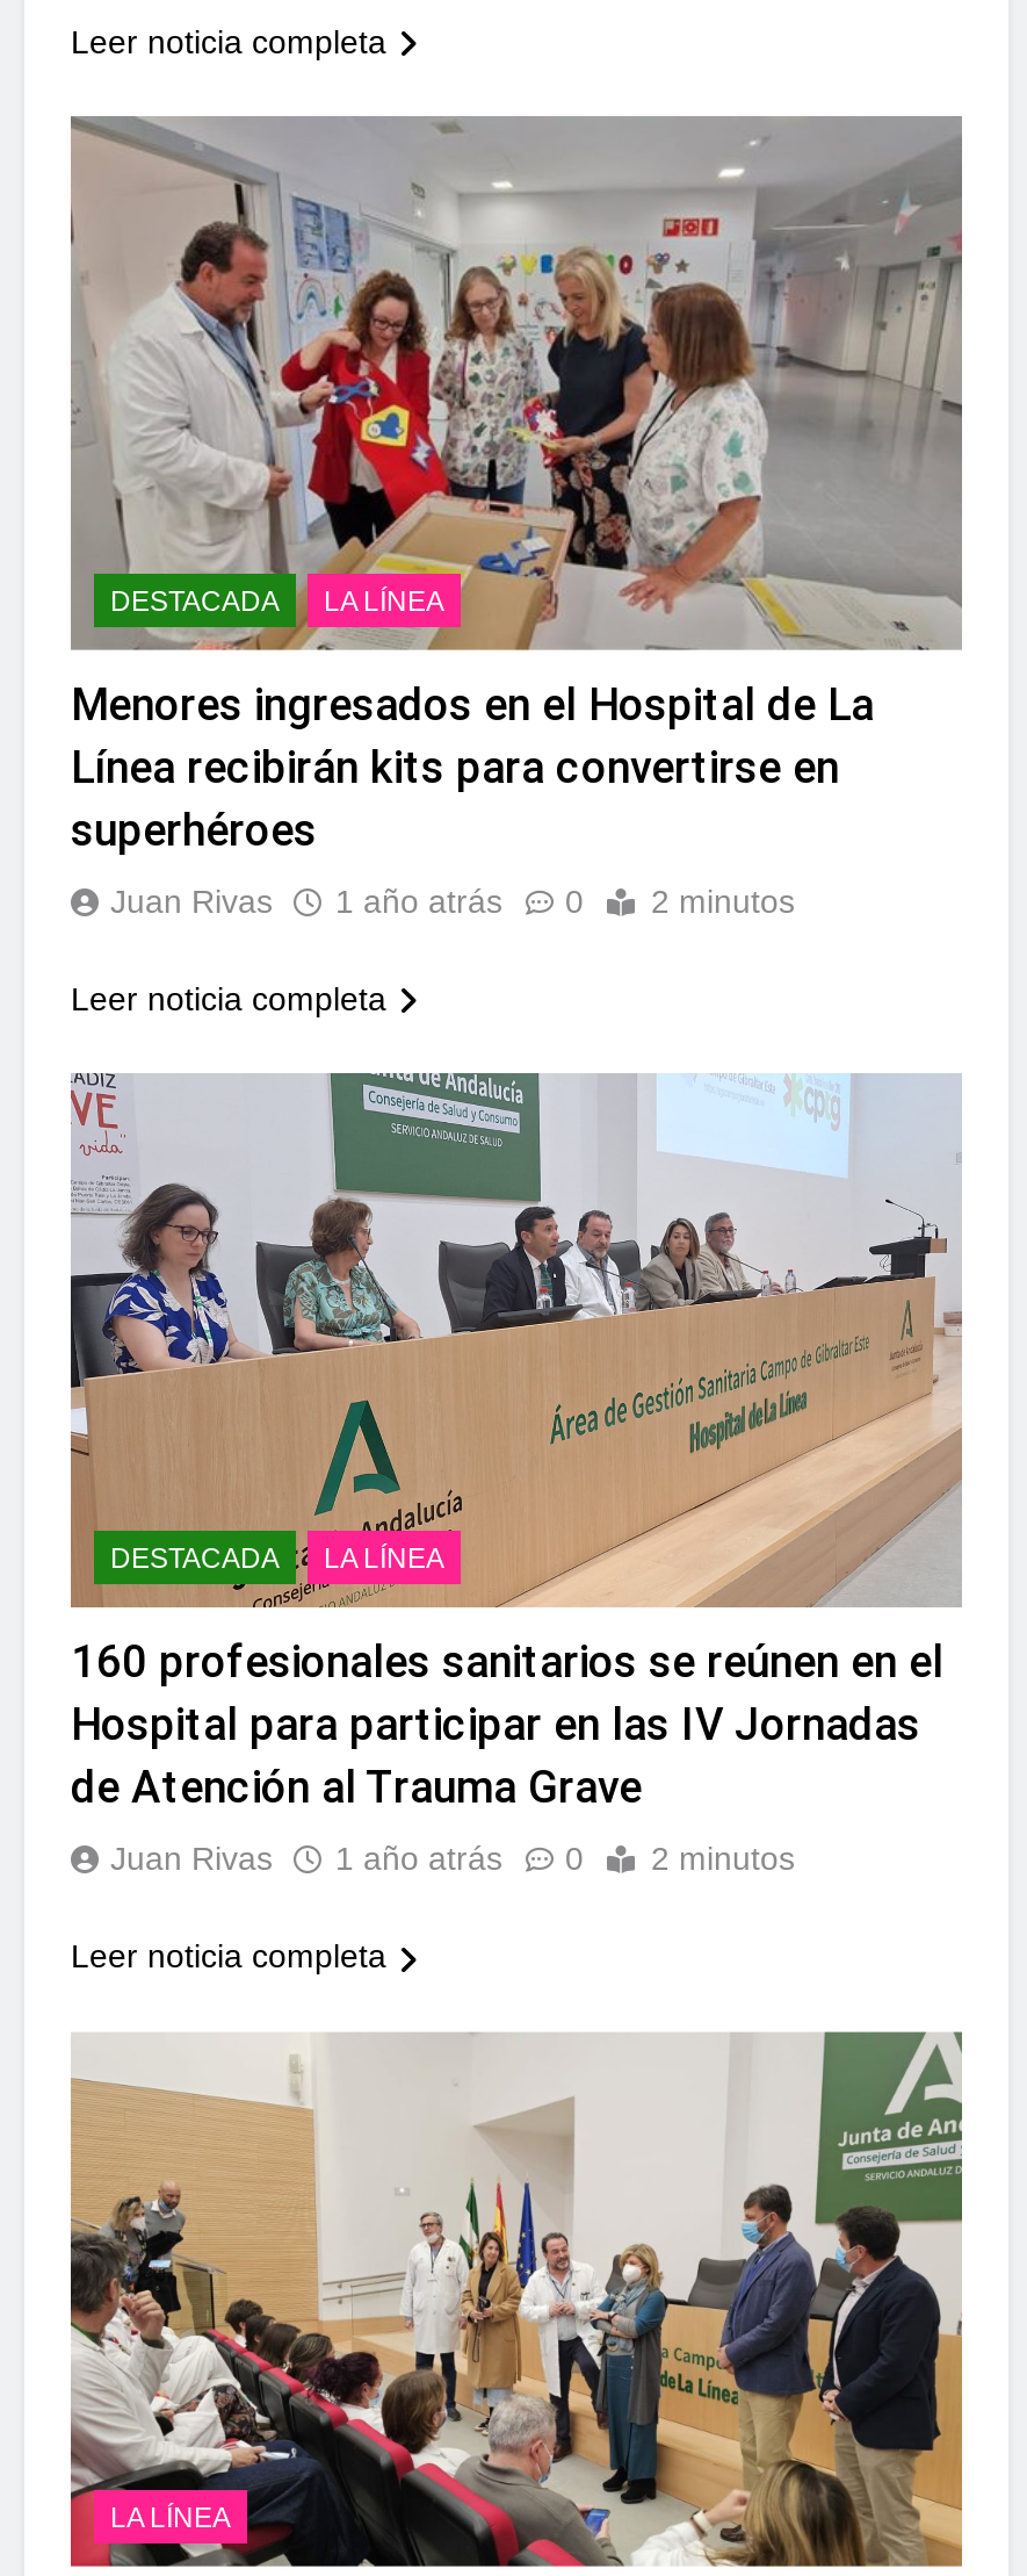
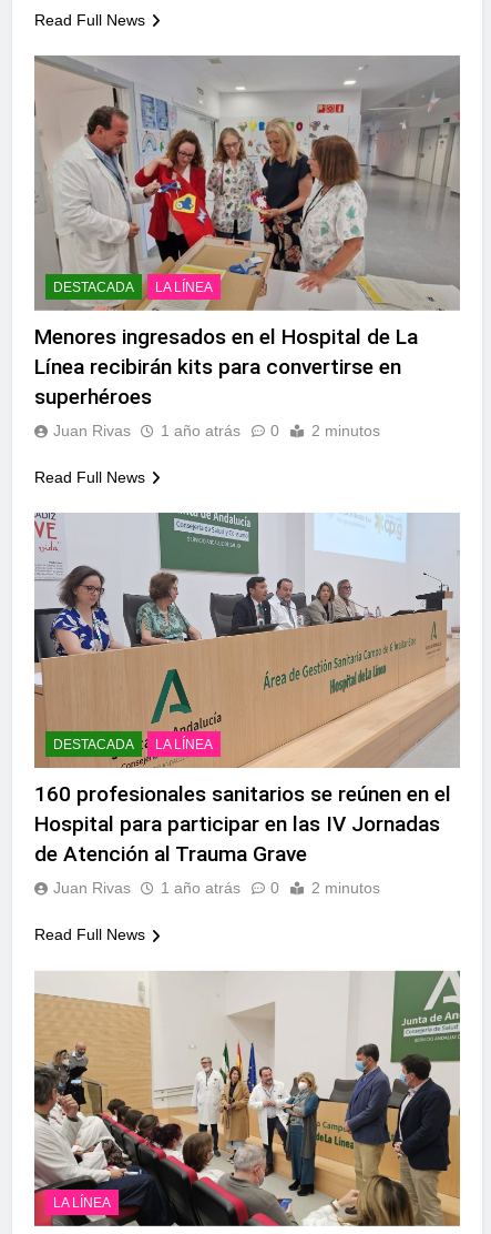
- Leer noticia completa
+ Read Full News

- Leer noticia completa
+ Read Full News

- Leer noticia completa
+ Read Full News
